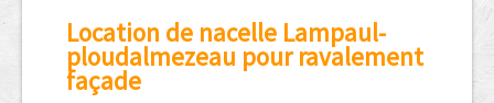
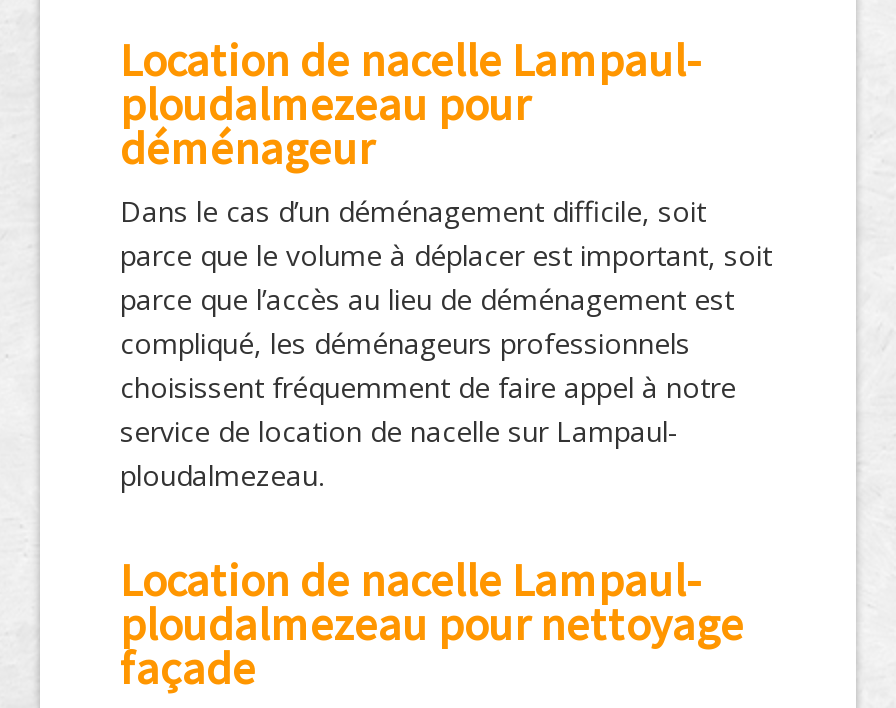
- ploudalmezeau pour ravalement
+ ploudalmezeau pour
+ déménageur
+ Dans le cas d’un déménagement difficile, soit
+ parce que le volume à déplacer est important, soit
+ parce que l’accès au lieu de déménagement est
+ compliqué, les déménageurs professionnels
+ choisissent fréquemment de faire appel à notre
+ service de location de nacelle sur Lampaul-
+ ploudalmezeau.
+ Location de nacelle Lampaul-
+ ploudalmezeau pour nettoyage
